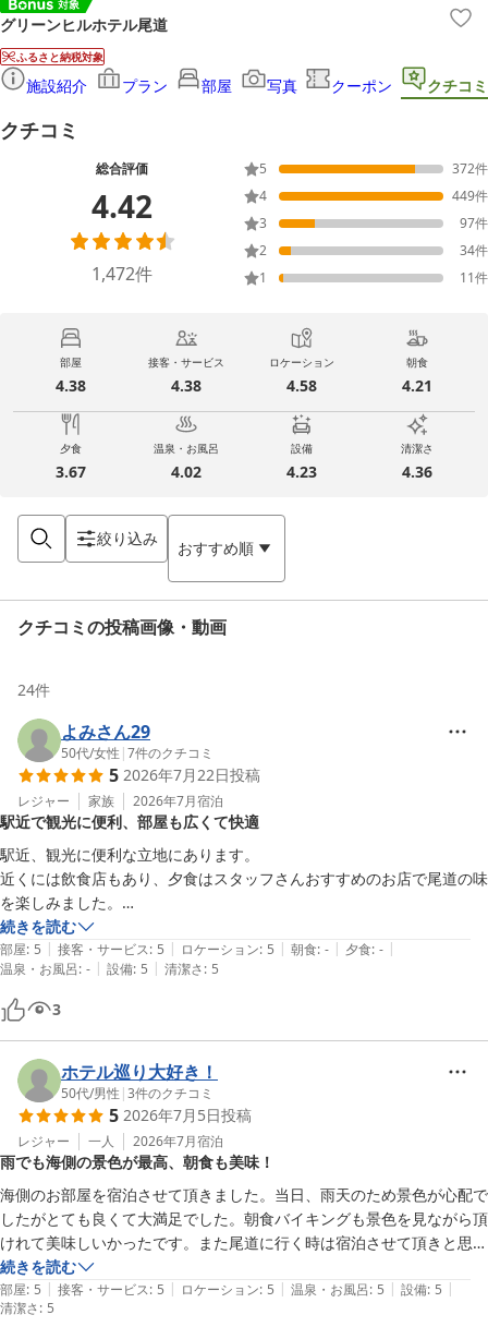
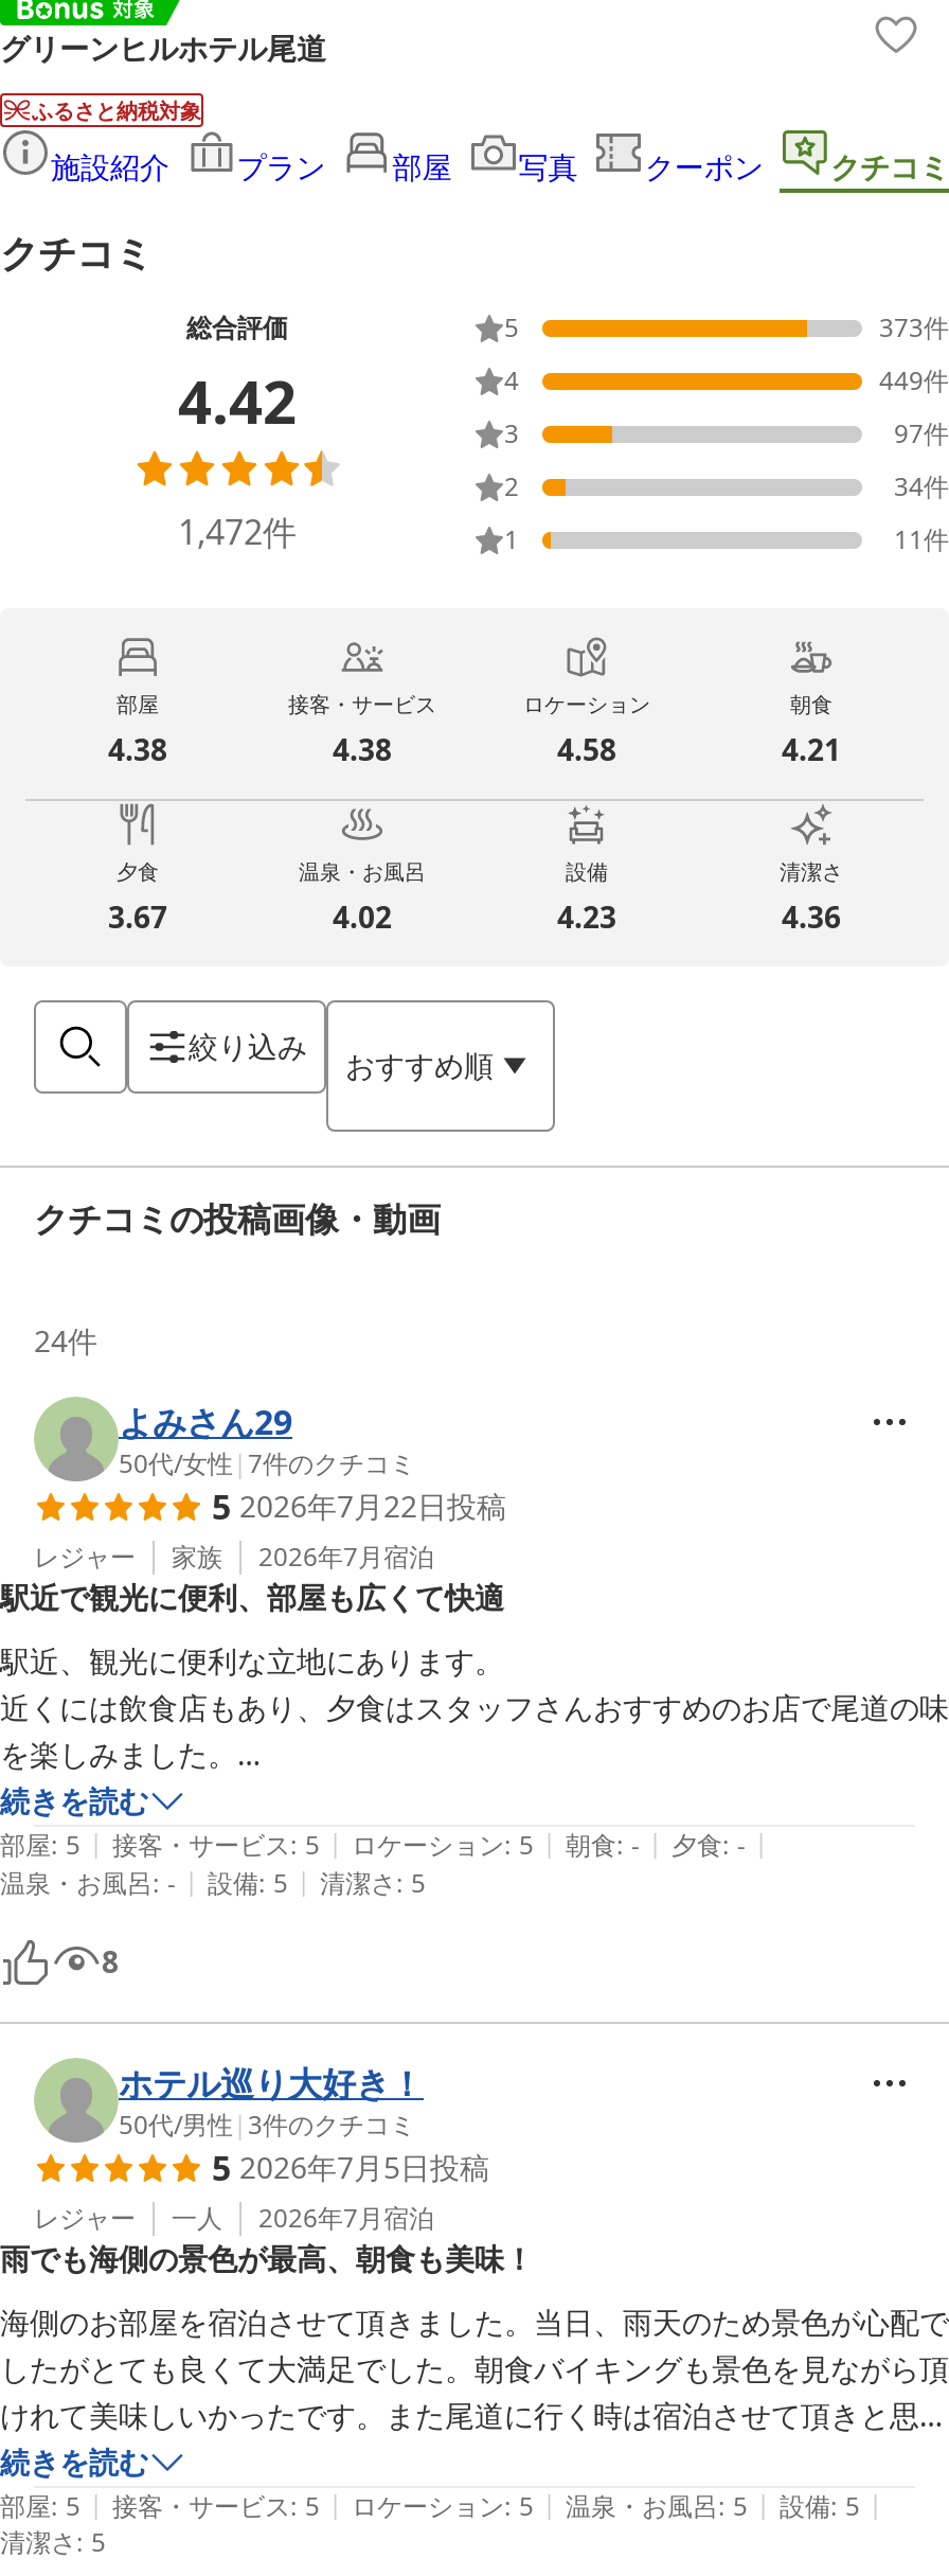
- 372件
+ 373件

- 3
+ 8
